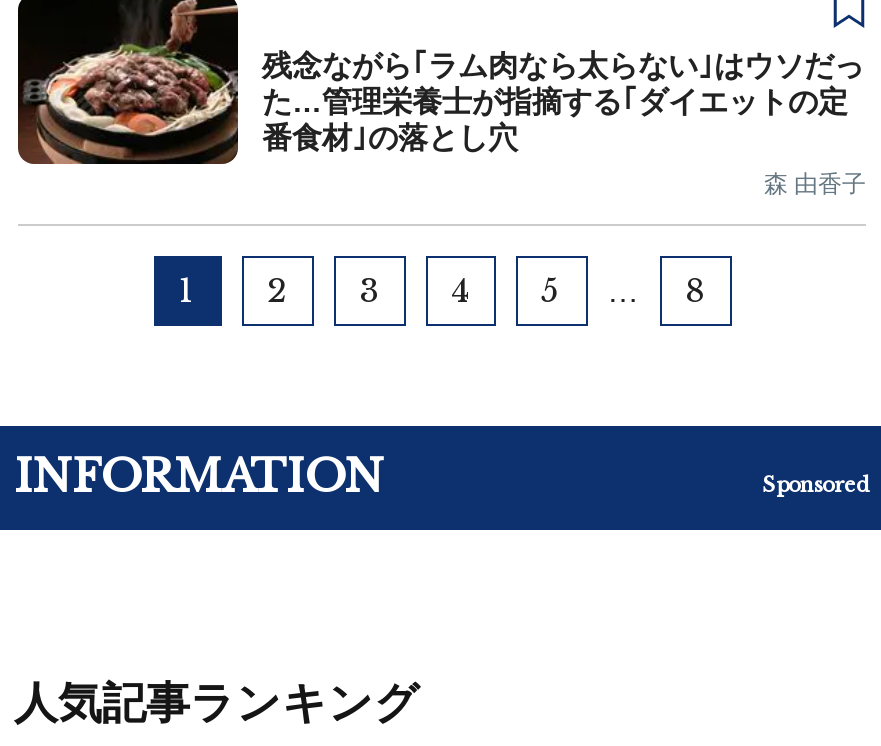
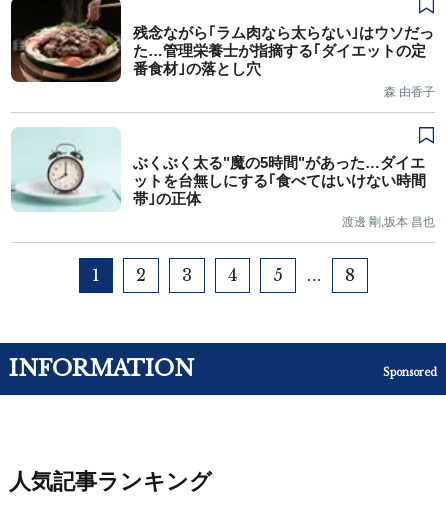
+ [image]
+ ぶくぶく太る"魔の5時間"があった…ダイエ
+ ットを台無しにする｢食べてはいけない時間
+ 帯｣の正体
+ 渡邊 剛,坂本 昌也
